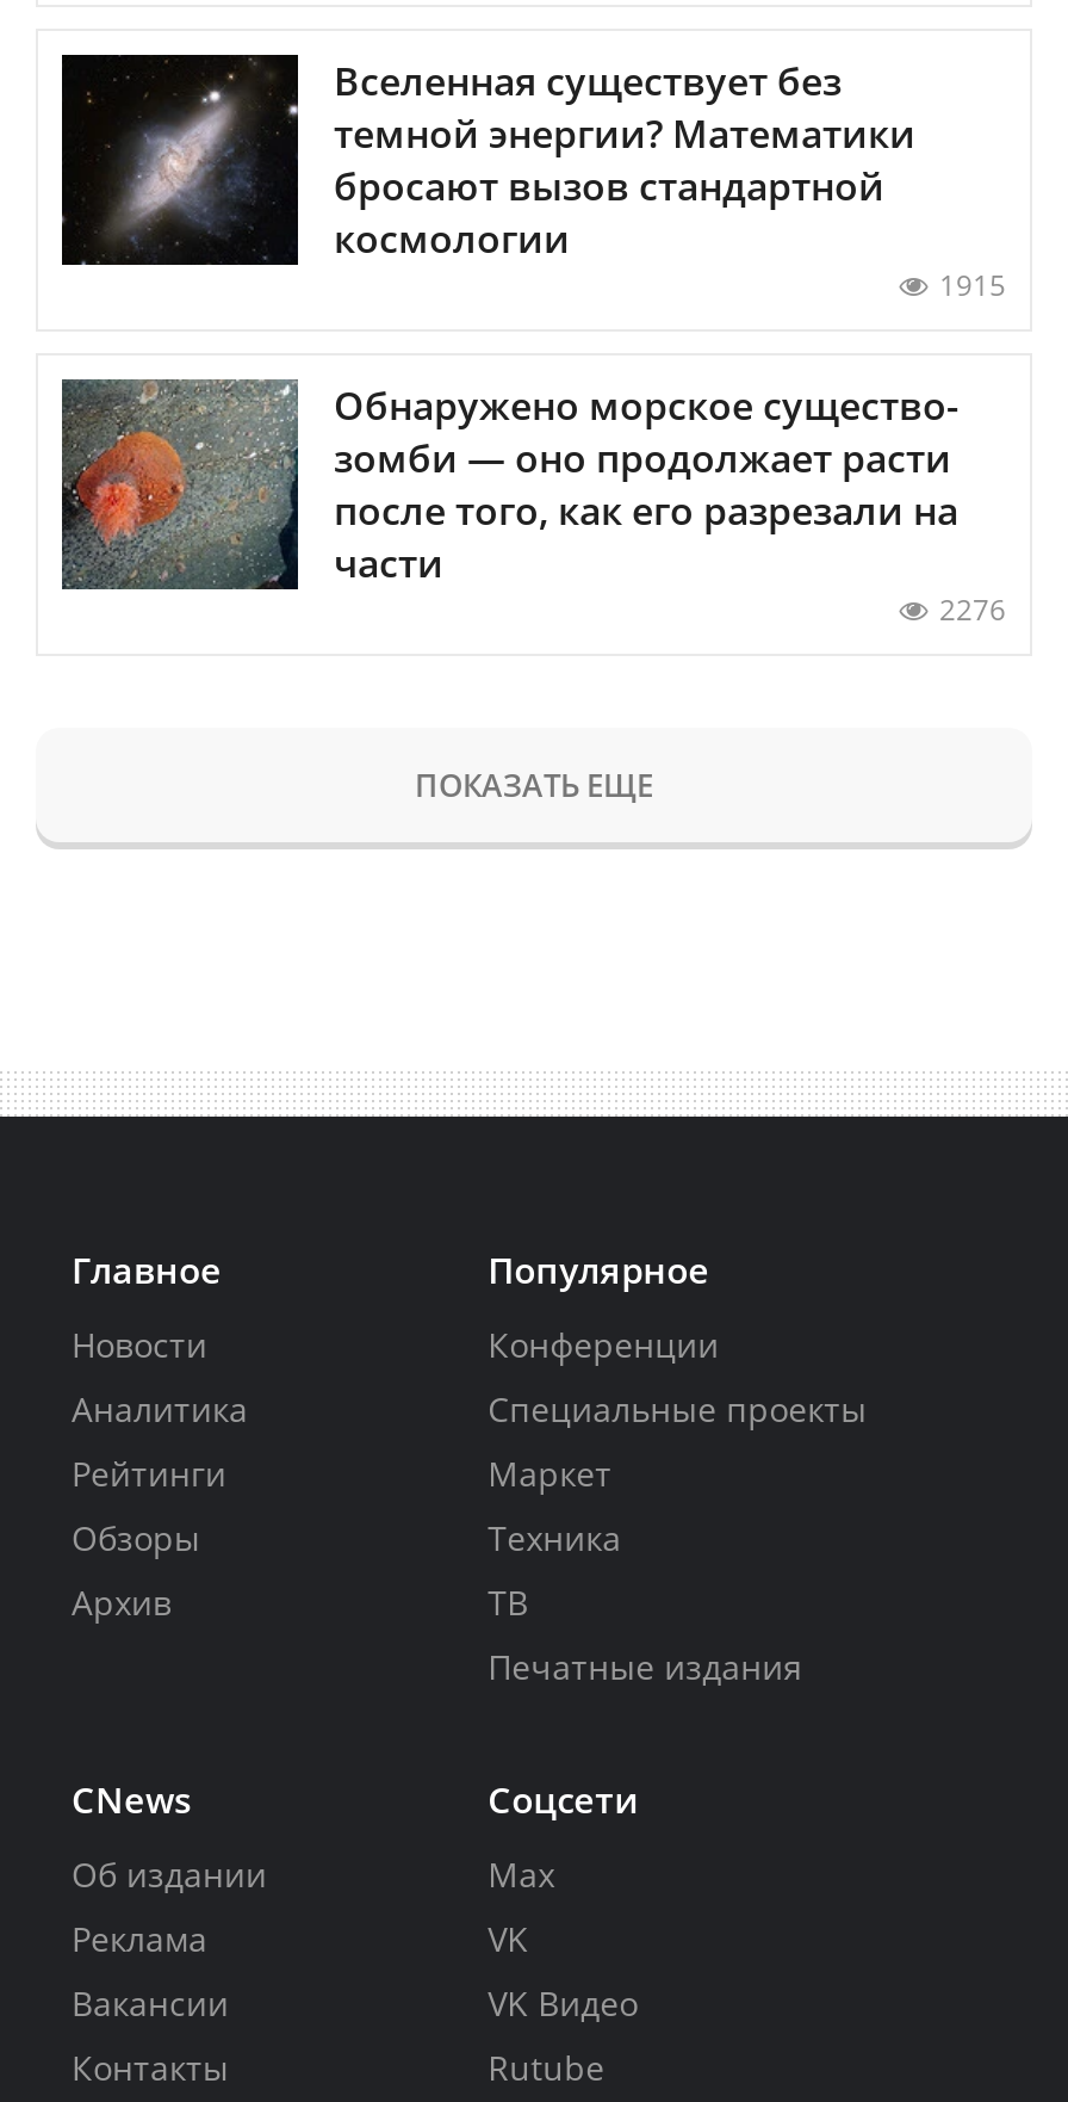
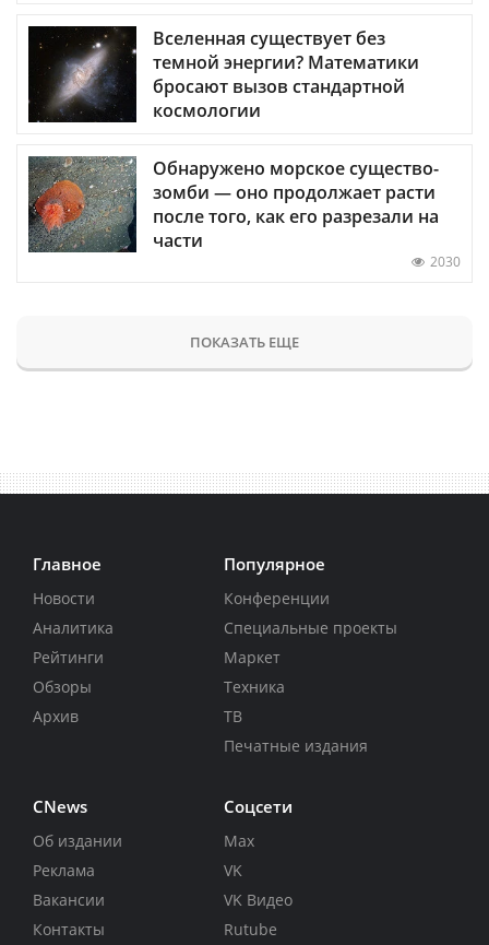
- 1915

- 2276
+ 2030
